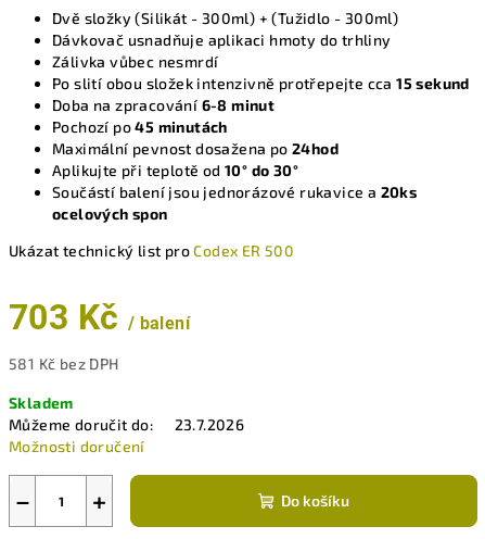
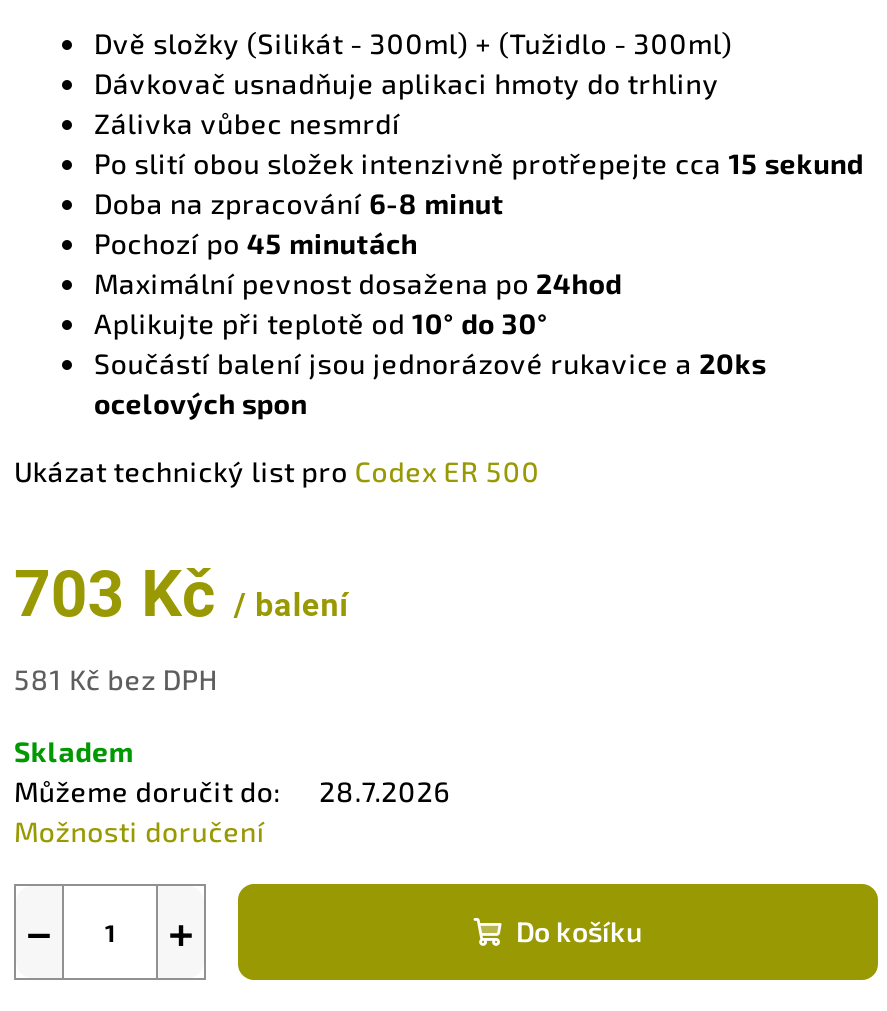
- Můžeme doručit do: 23.7.2026
+ Můžeme doručit do: 28.7.2026
